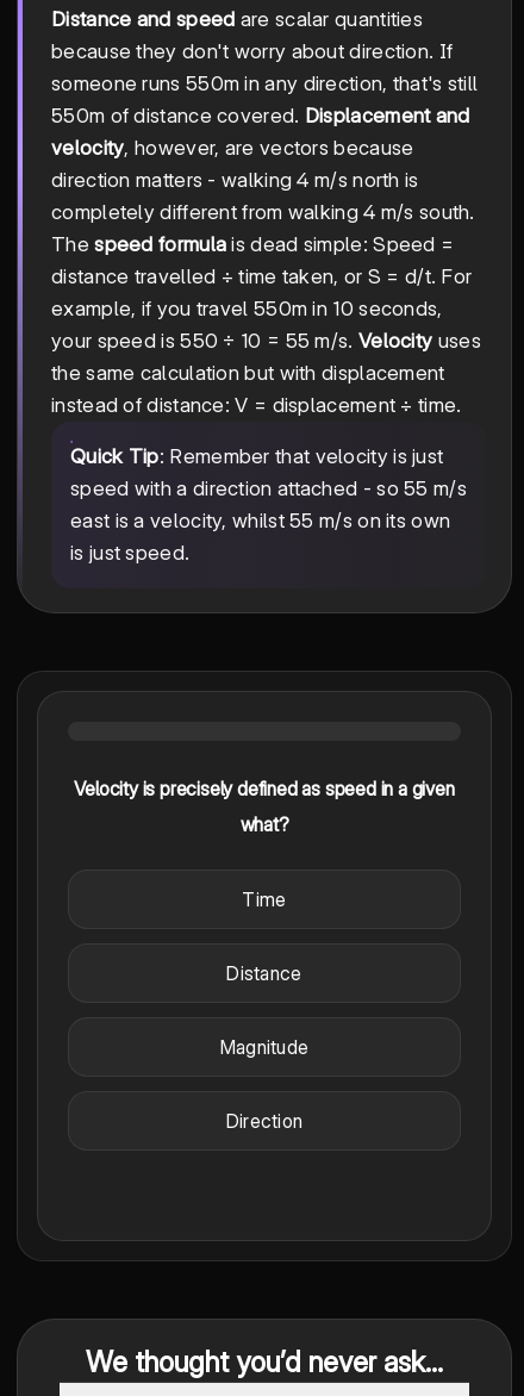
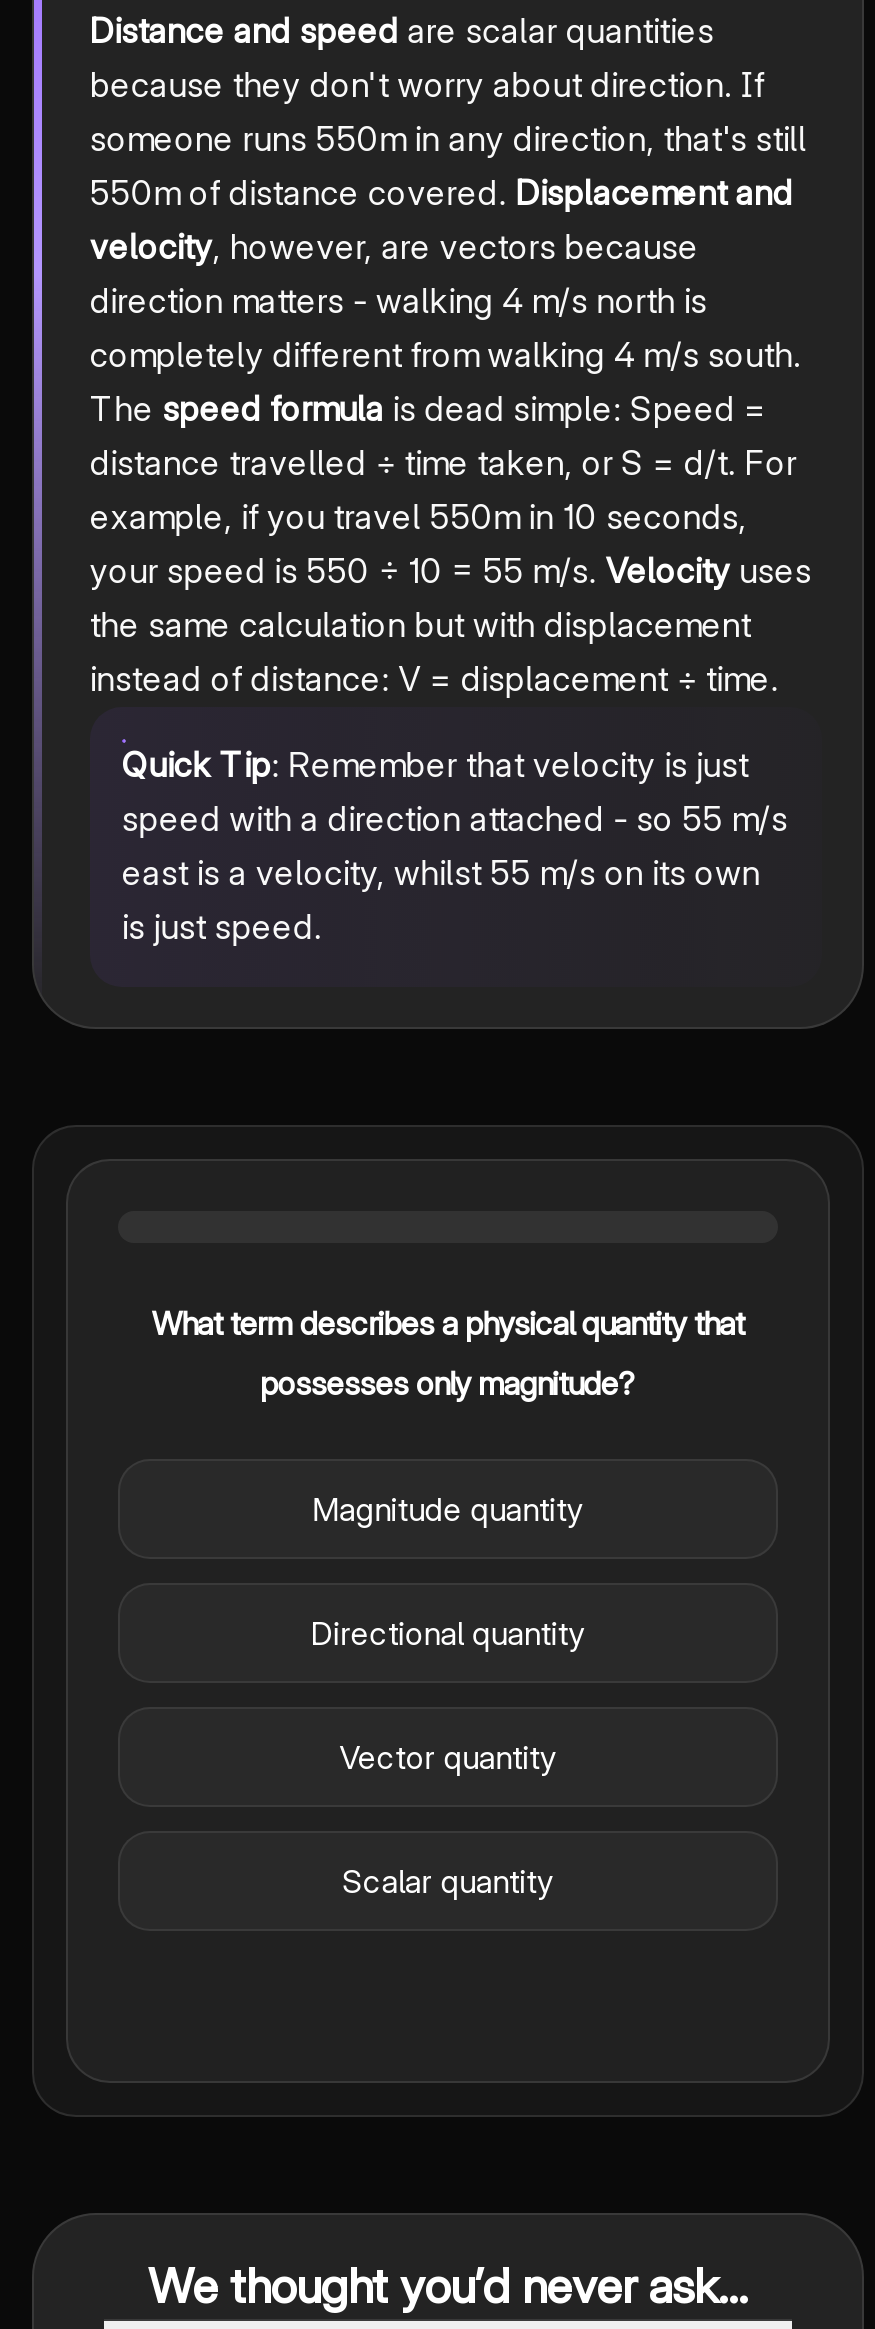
- Velocity is precisely defined as speed in a given
+ What term describes a physical quantity that

- what?
+ possesses only magnitude?

- Time
+ Magnitude quantity

- Distance
+ Directional quantity

- Magnitude
+ Vector quantity

- Direction
+ Scalar quantity
